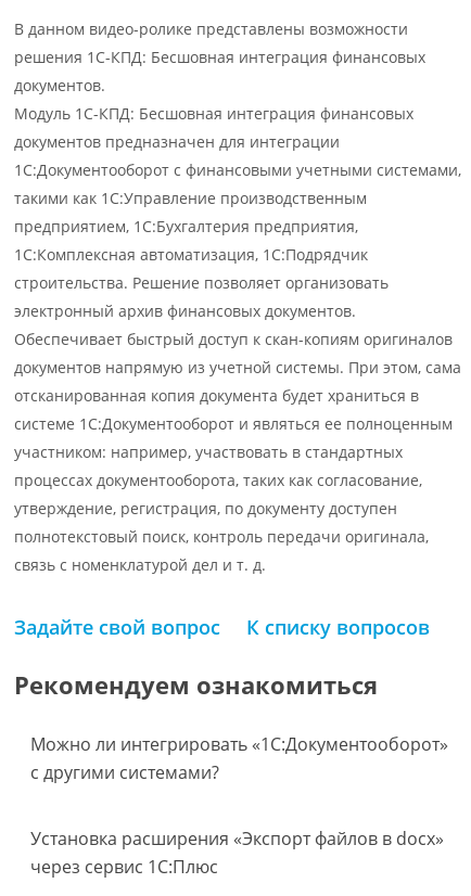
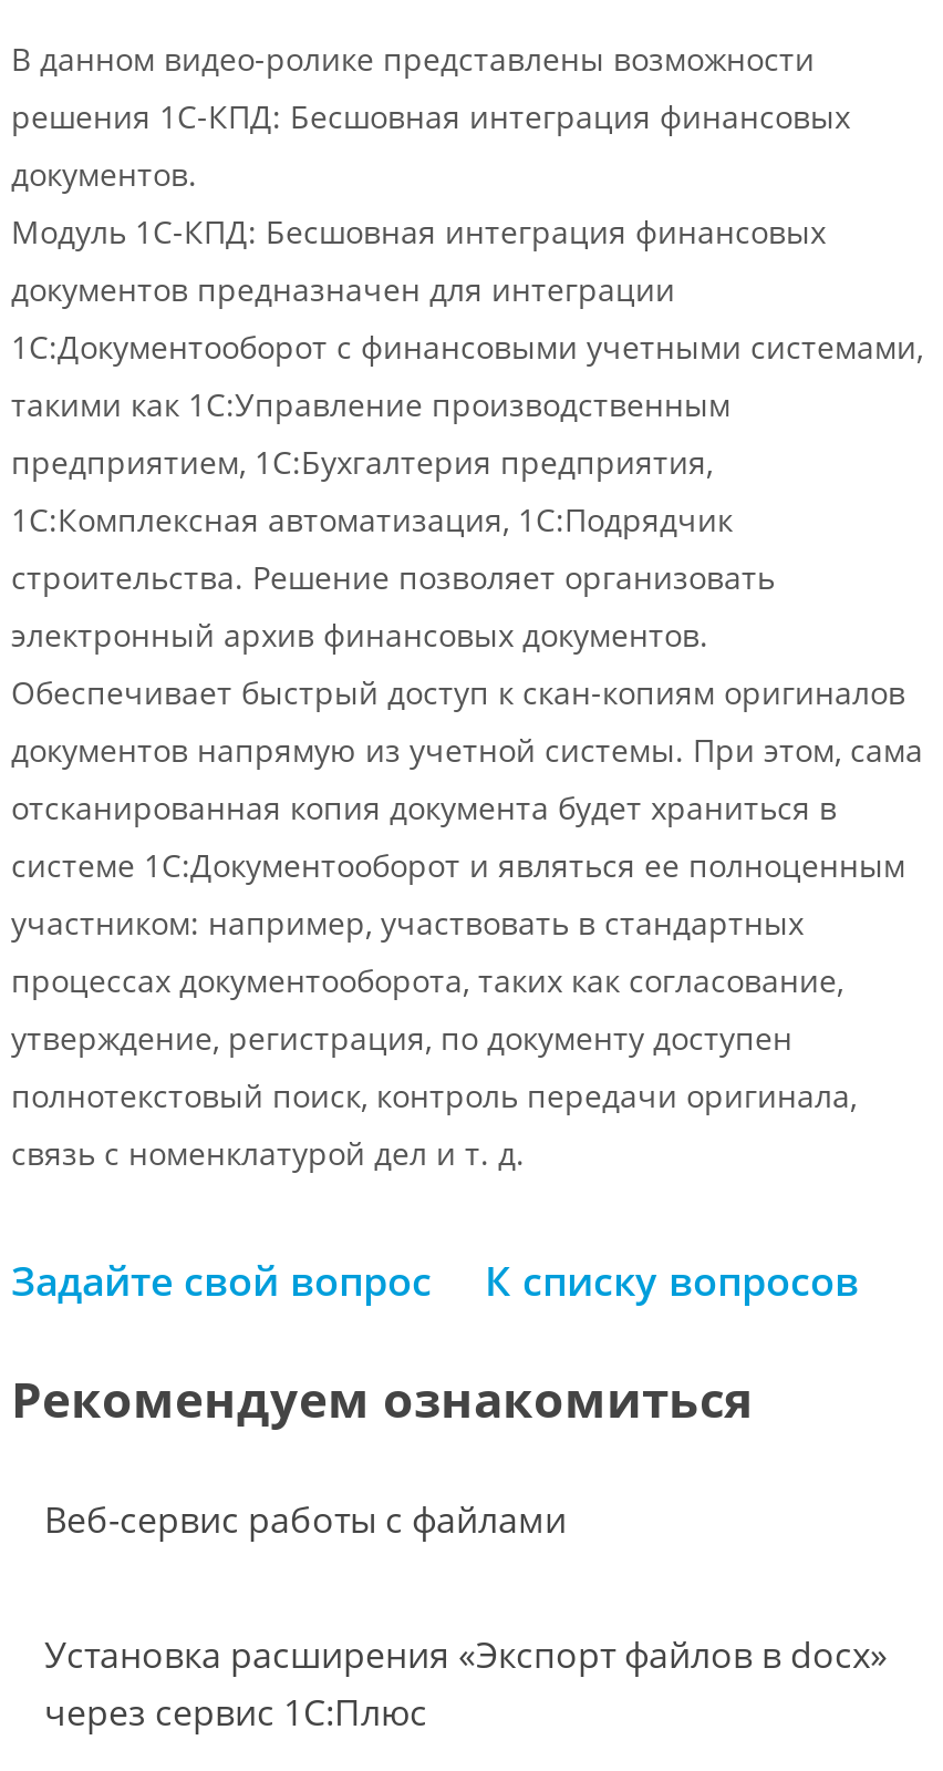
- Можно ли интегрировать «1С:Документооборот»
- с другими системами?
+ Веб-сервис работы с файлами
